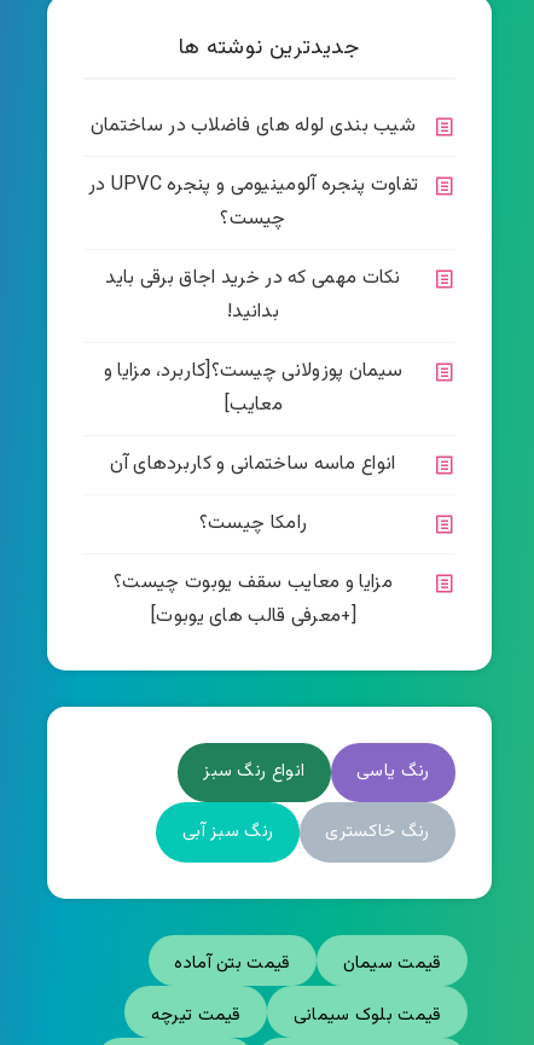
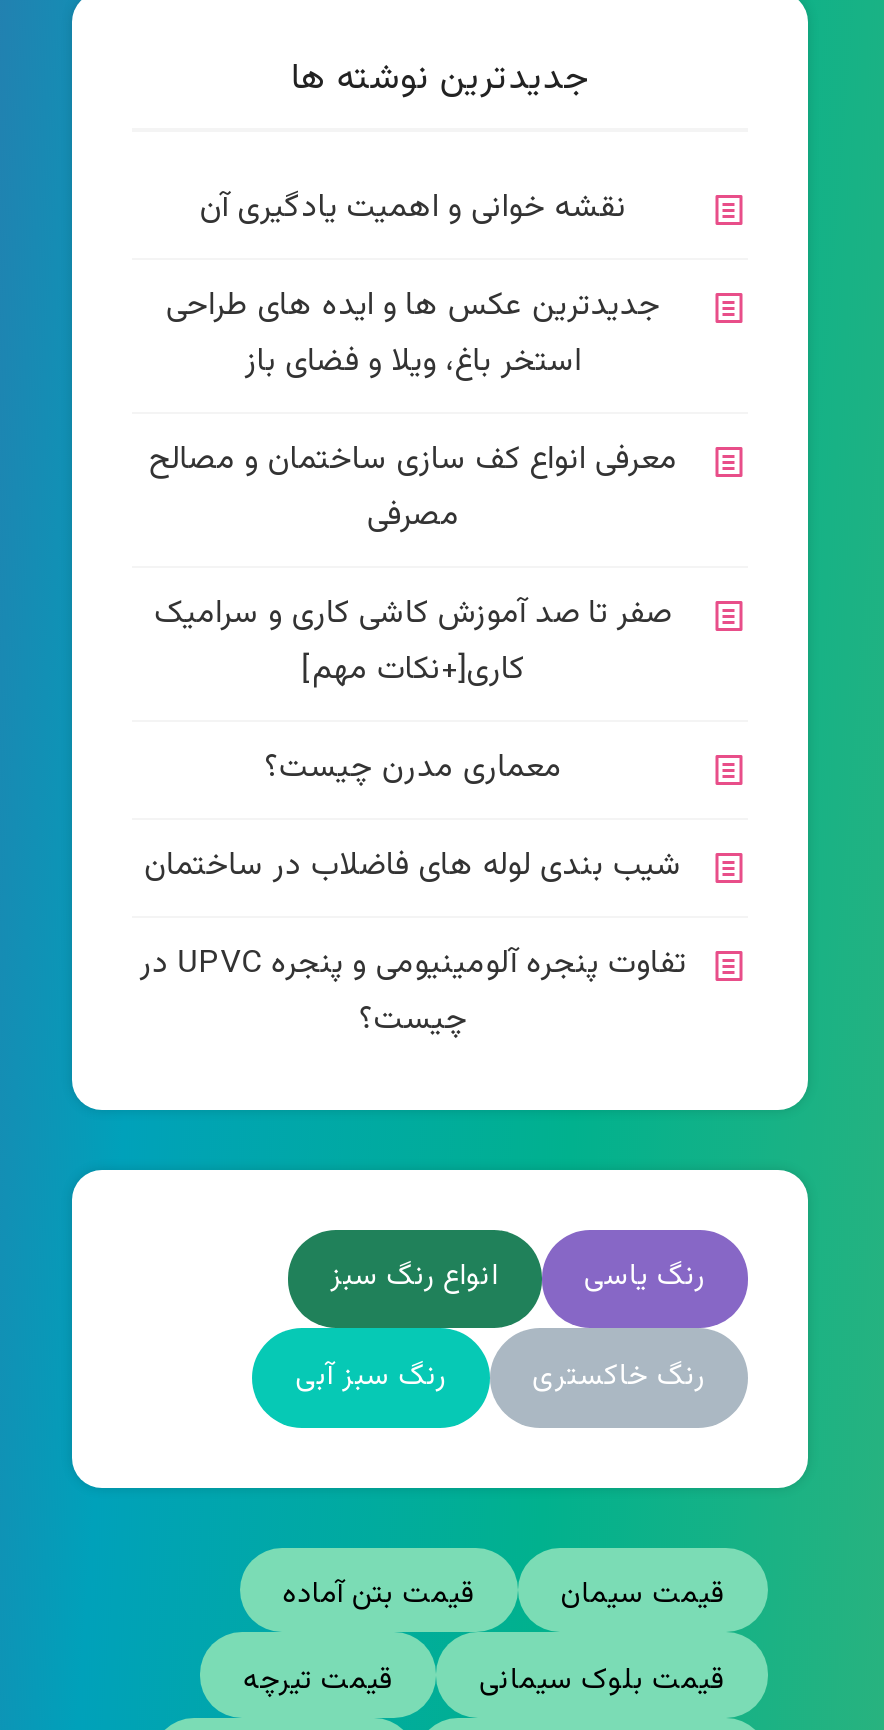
+ نقشه خوانی و اهمیت یادگیری آن
+ جدیدترین عکس ها و ایده های طراحی
+ استخر باغ، ویلا و فضای باز
+ معرفی انواع کف سازی ساختمان و مصالح
+ مصرفی
+ صفر تا صد آموزش کاشی کاری و سرامیک
+ کاری[+نکات مهم]
+ معماری مدرن چیست؟

moved down: شیب بندی لوله های فاضلاب در ساختمان | چیست؟

- نکات مهمی که در خرید اجاق برقی باید
- بدانید!
- سیمان پوزولانی چیست؟[کاربرد، مزایا و
- معایب]
- انواع ماسه ساختمانی و کاربردهای آن
- رامکا چیست؟
- مزایا و معایب سقف یوبوت چیست؟
- [+معرفی قالب های یوبوت]
